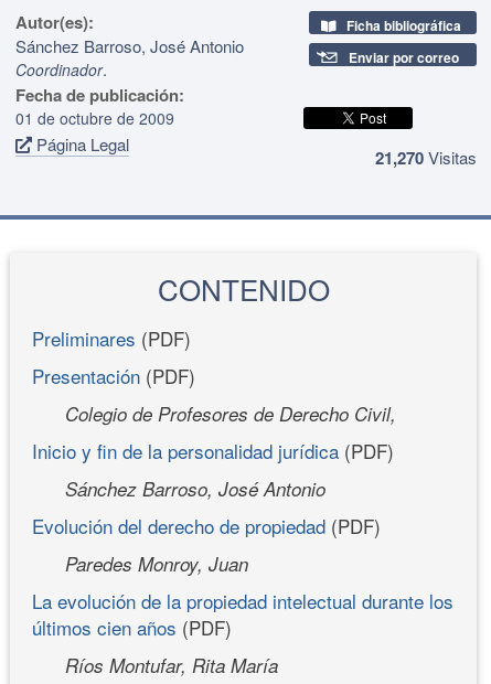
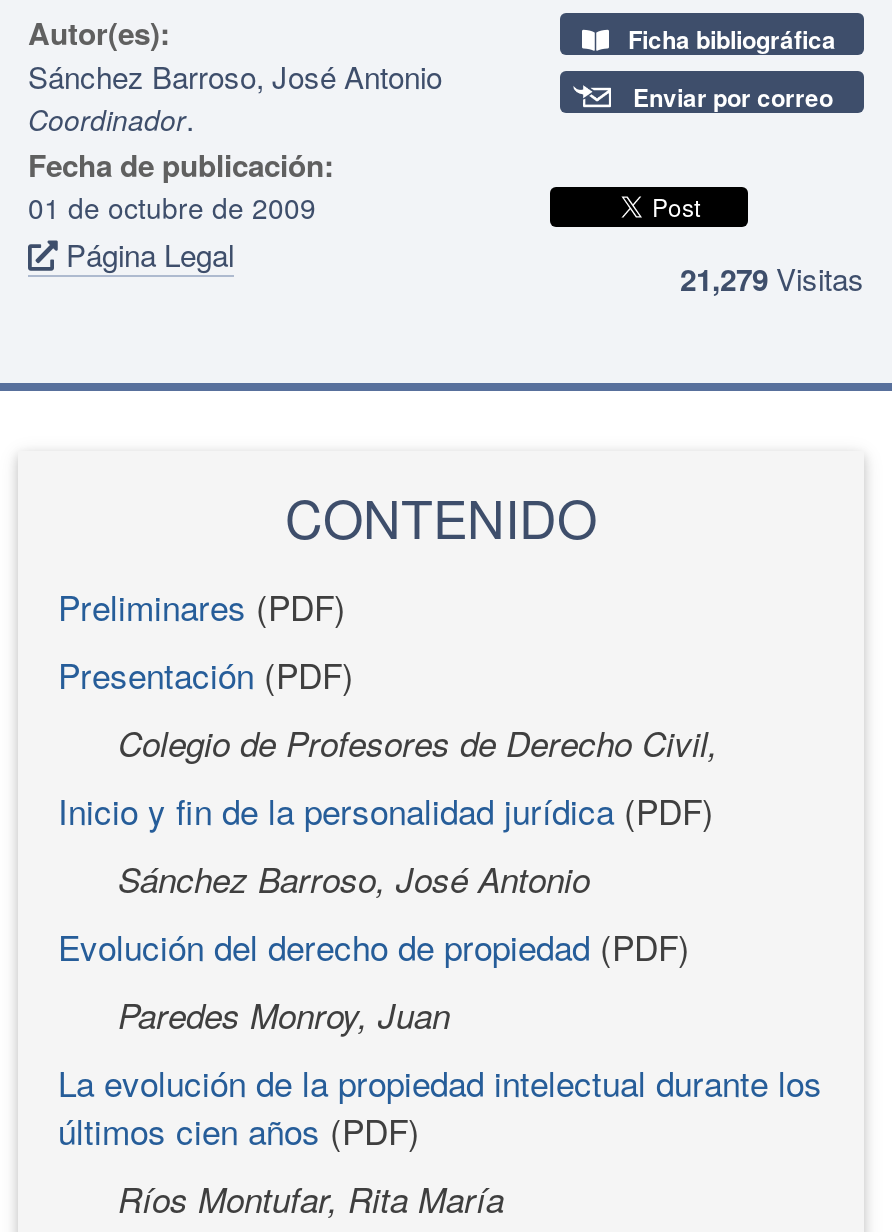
- 21,270 Visitas
+ 21,279 Visitas
